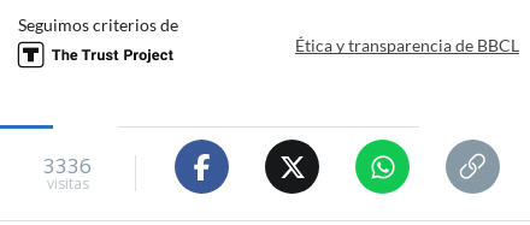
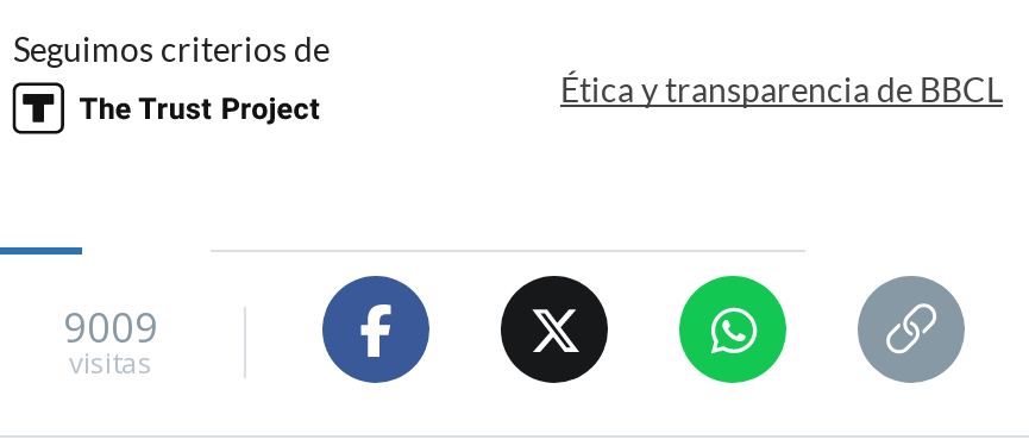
- 3336
+ 9009
